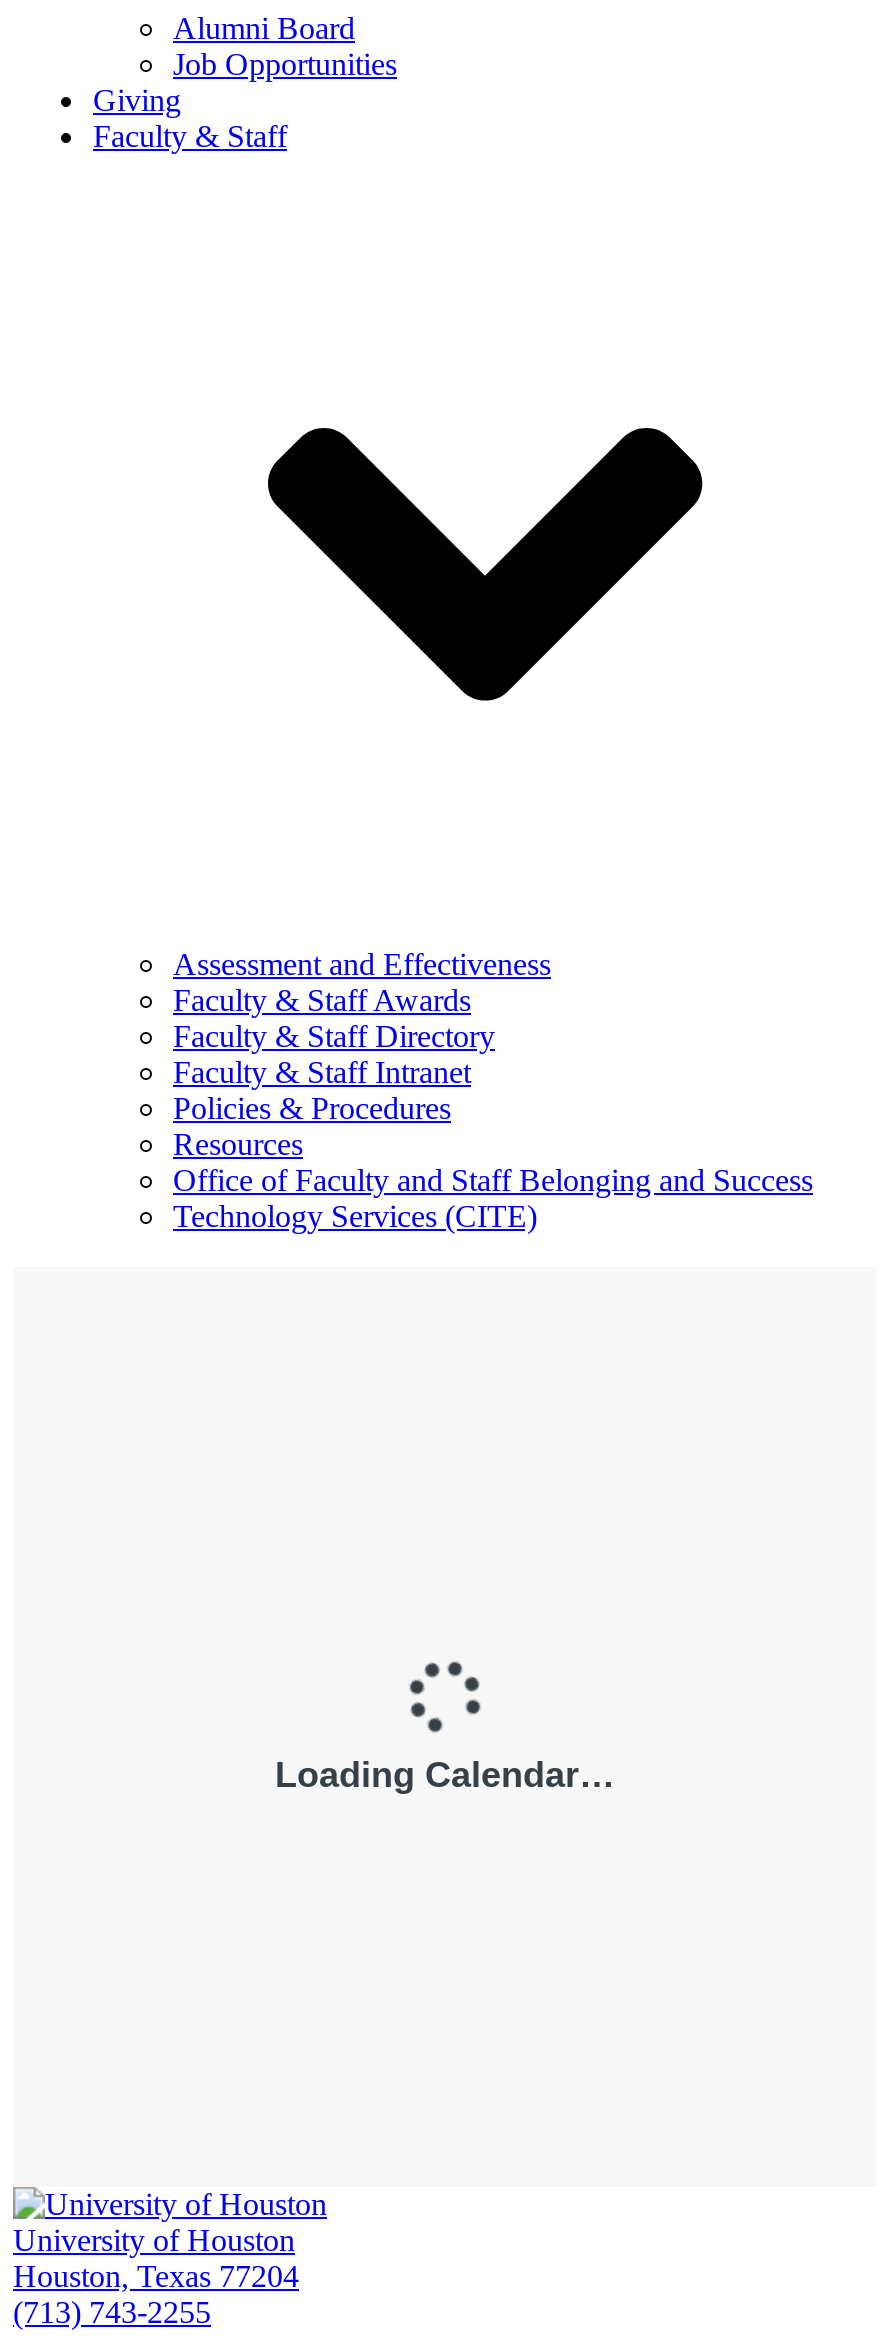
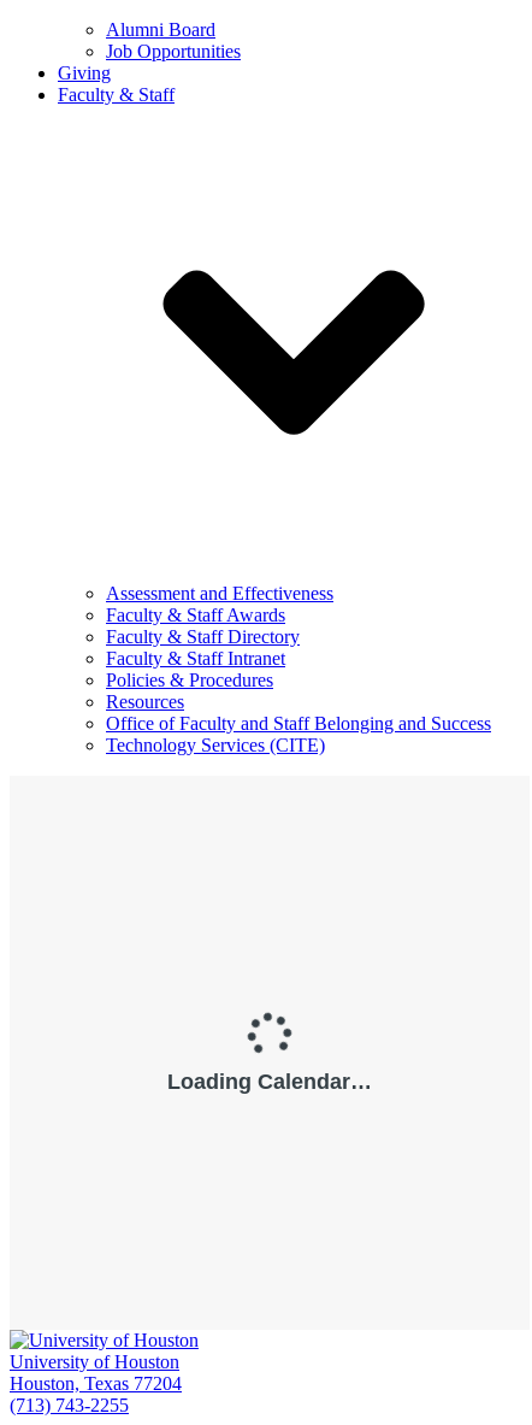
- [image]
+ [image]
